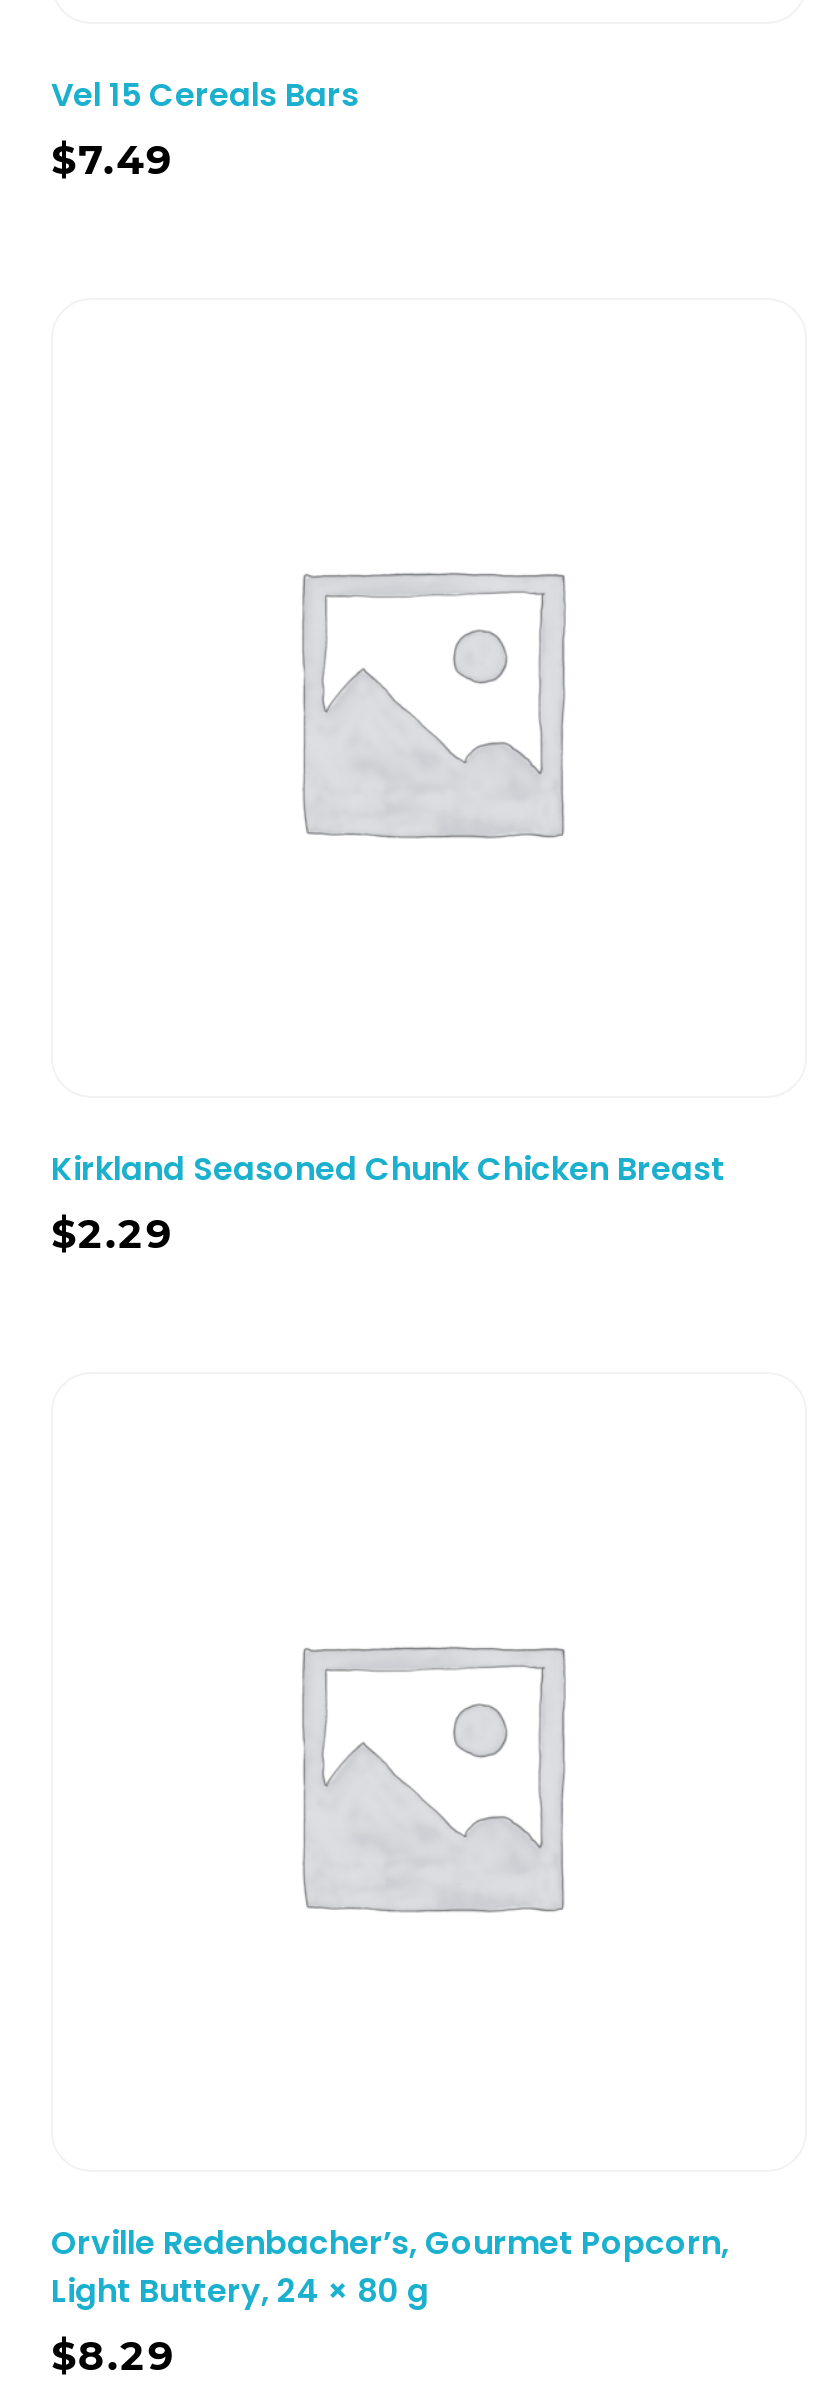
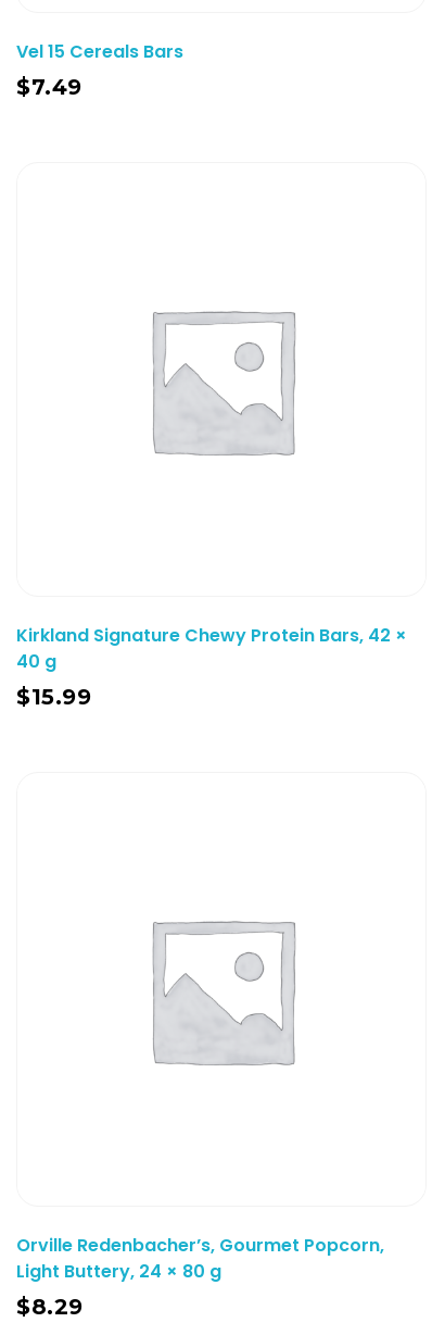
- Kirkland Seasoned Chunk Chicken Breast
- $2.29
+ Kirkland Signature Chewy Protein Bars, 42 ×
+ 40 g
+ $15.99
